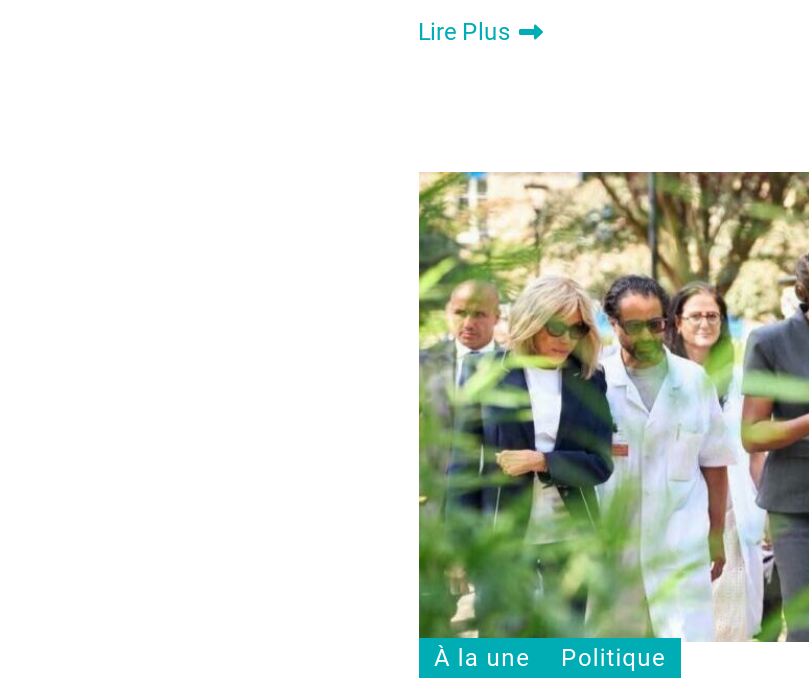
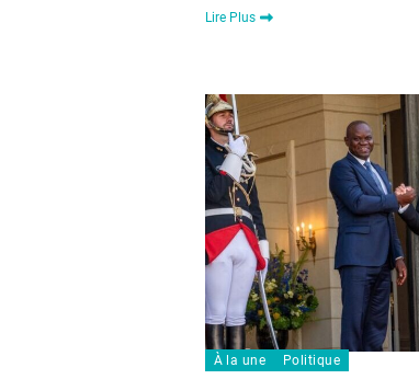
- [image]
+ [image]
